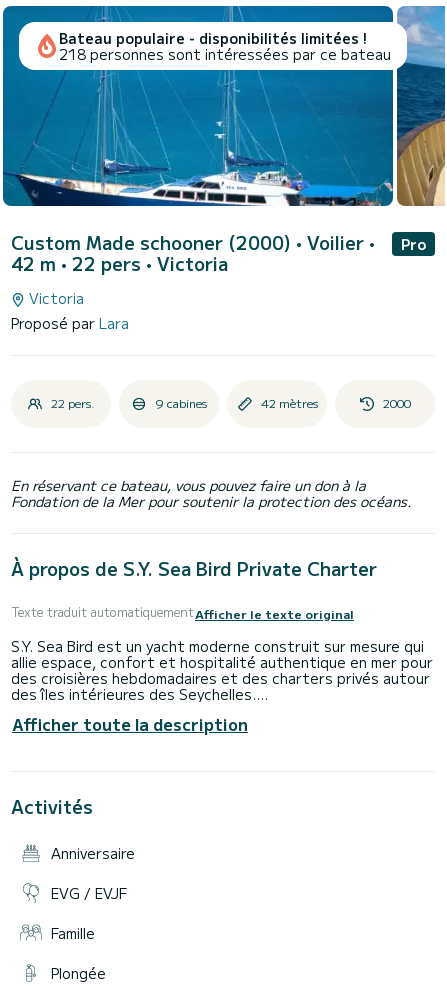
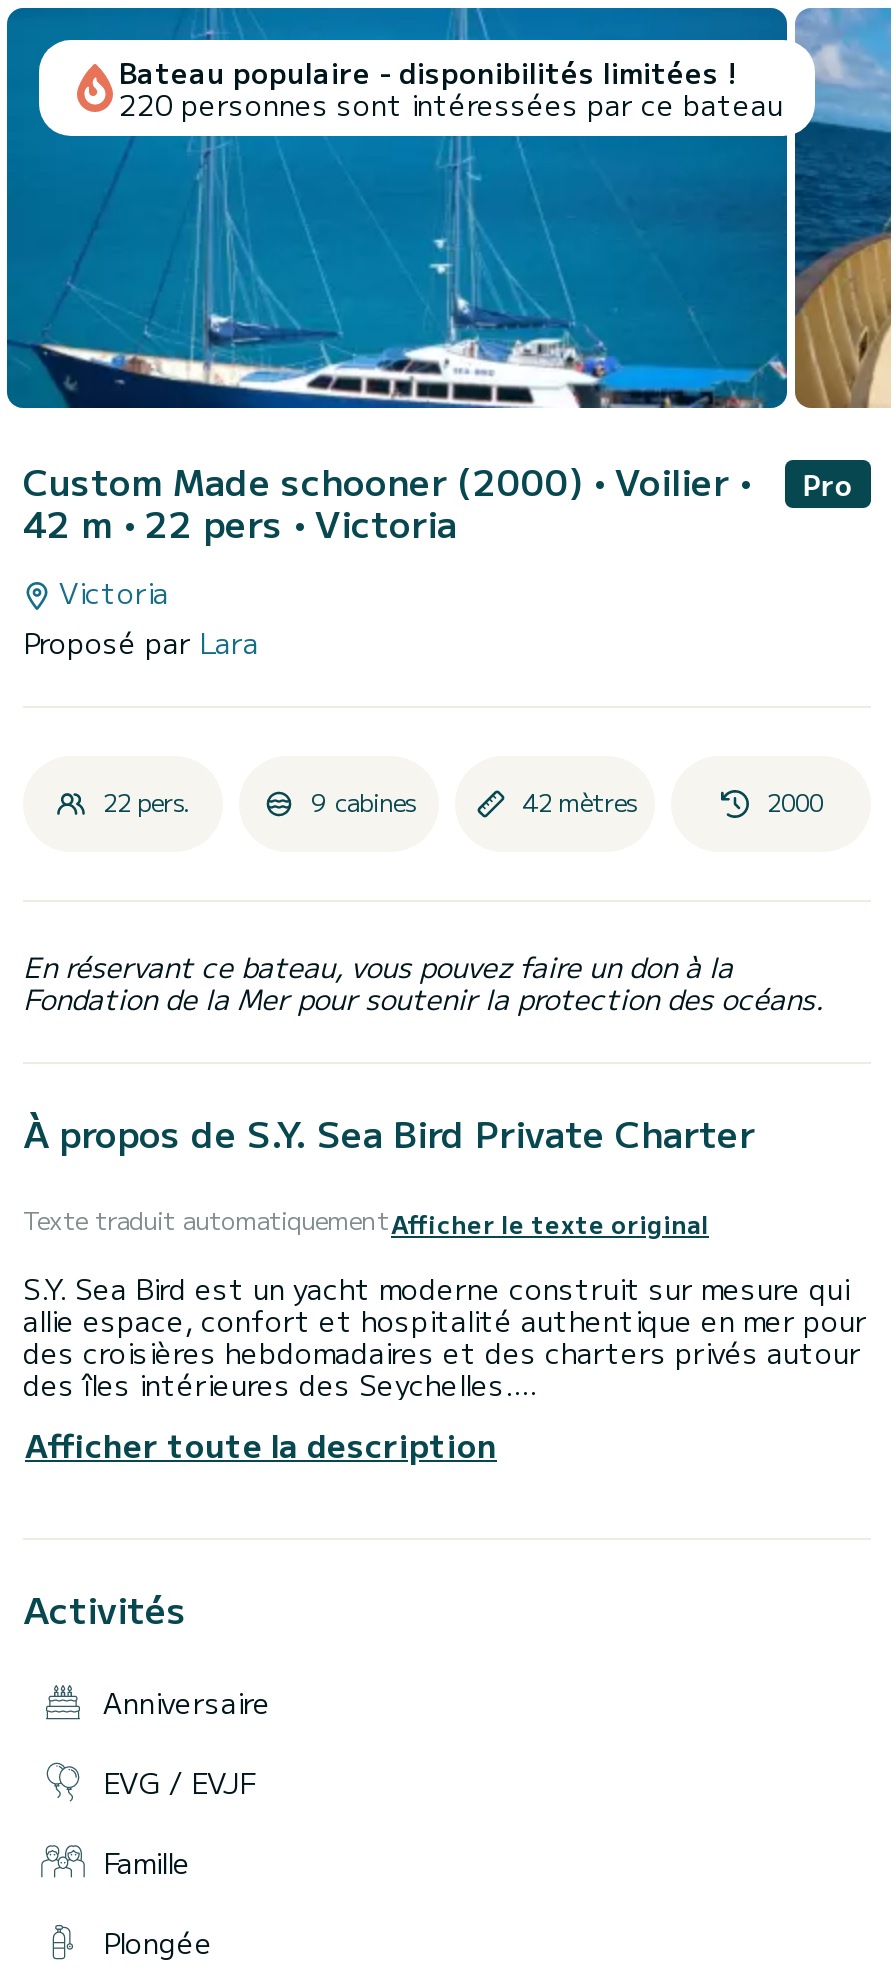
- 218 personnes sont intéressées par ce bateau
+ 220 personnes sont intéressées par ce bateau
